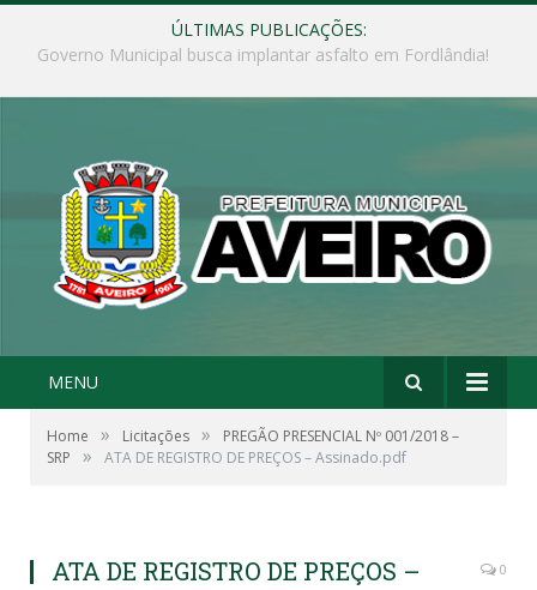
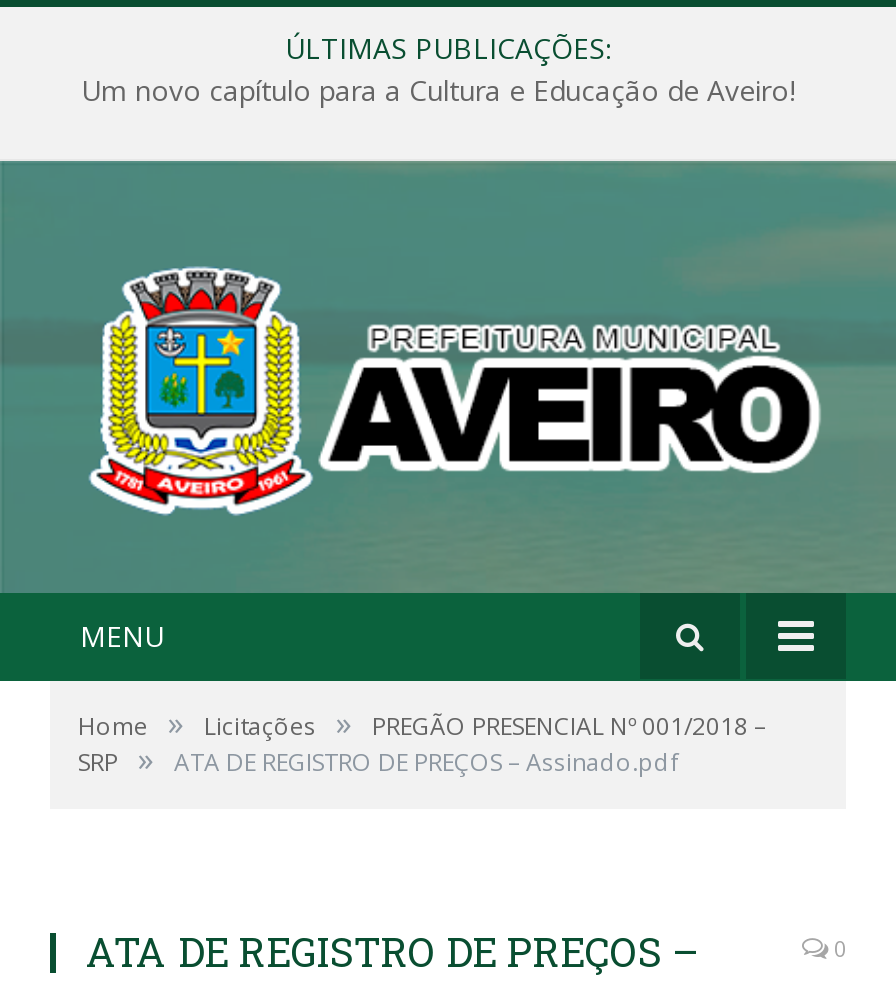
- Governo Municipal busca implantar asfalto em Fordlândia!
+ Um novo capítulo para a Cultura e Educação de Aveiro!
